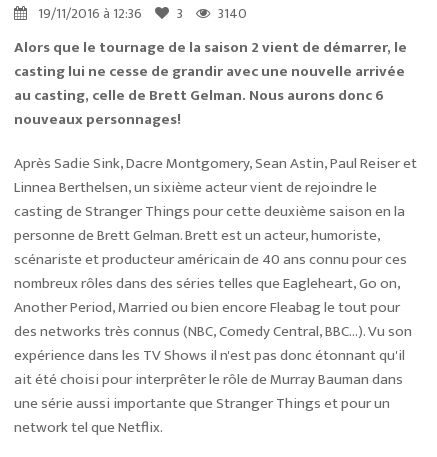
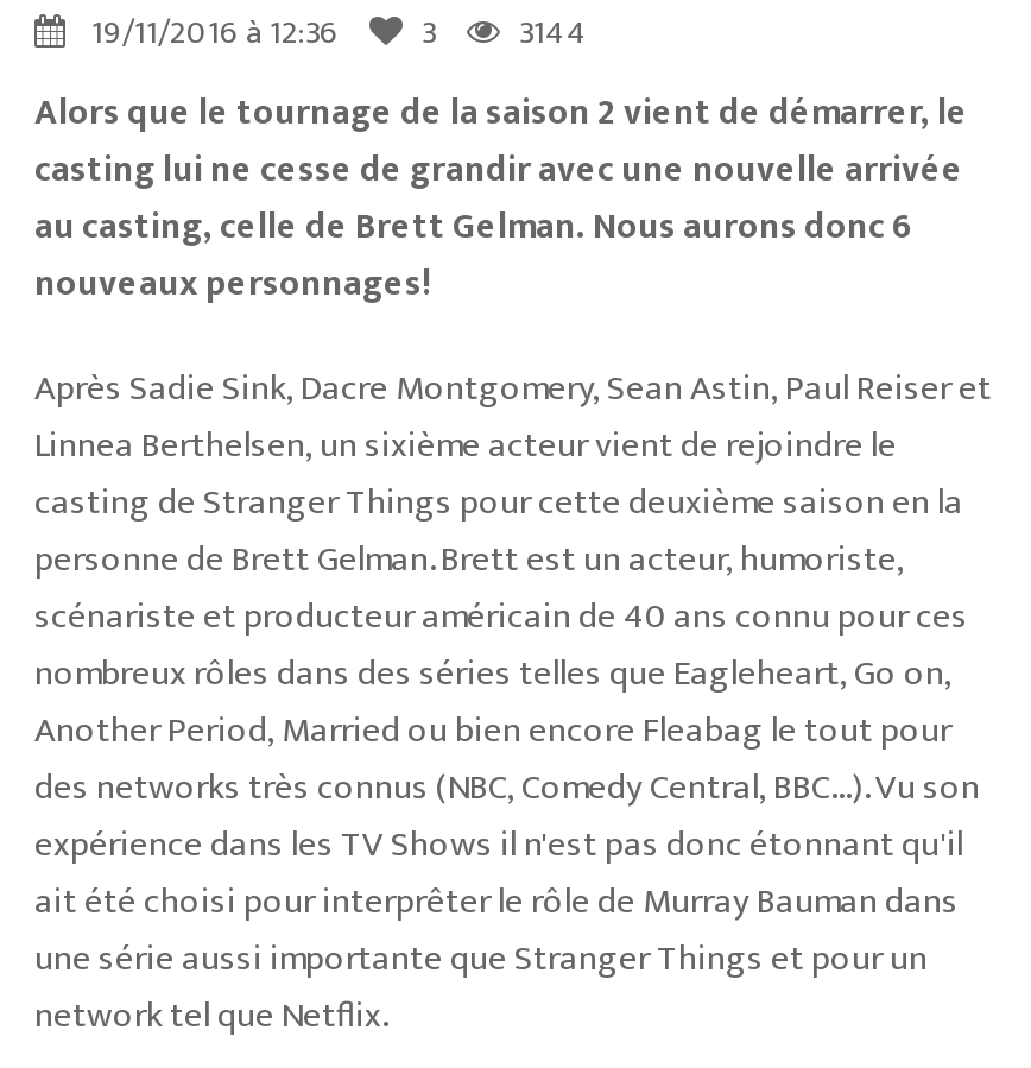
- 19/11/2016 à 12:36 3 3140
+ 19/11/2016 à 12:36 3 3144
